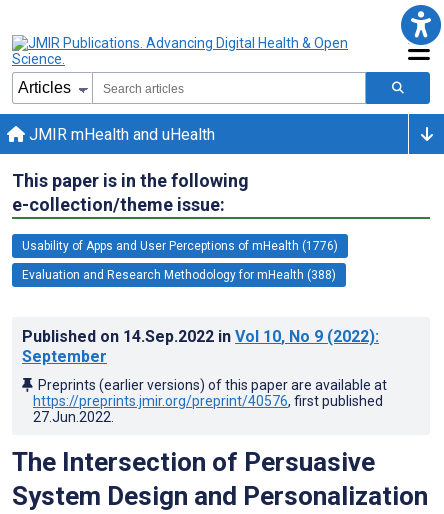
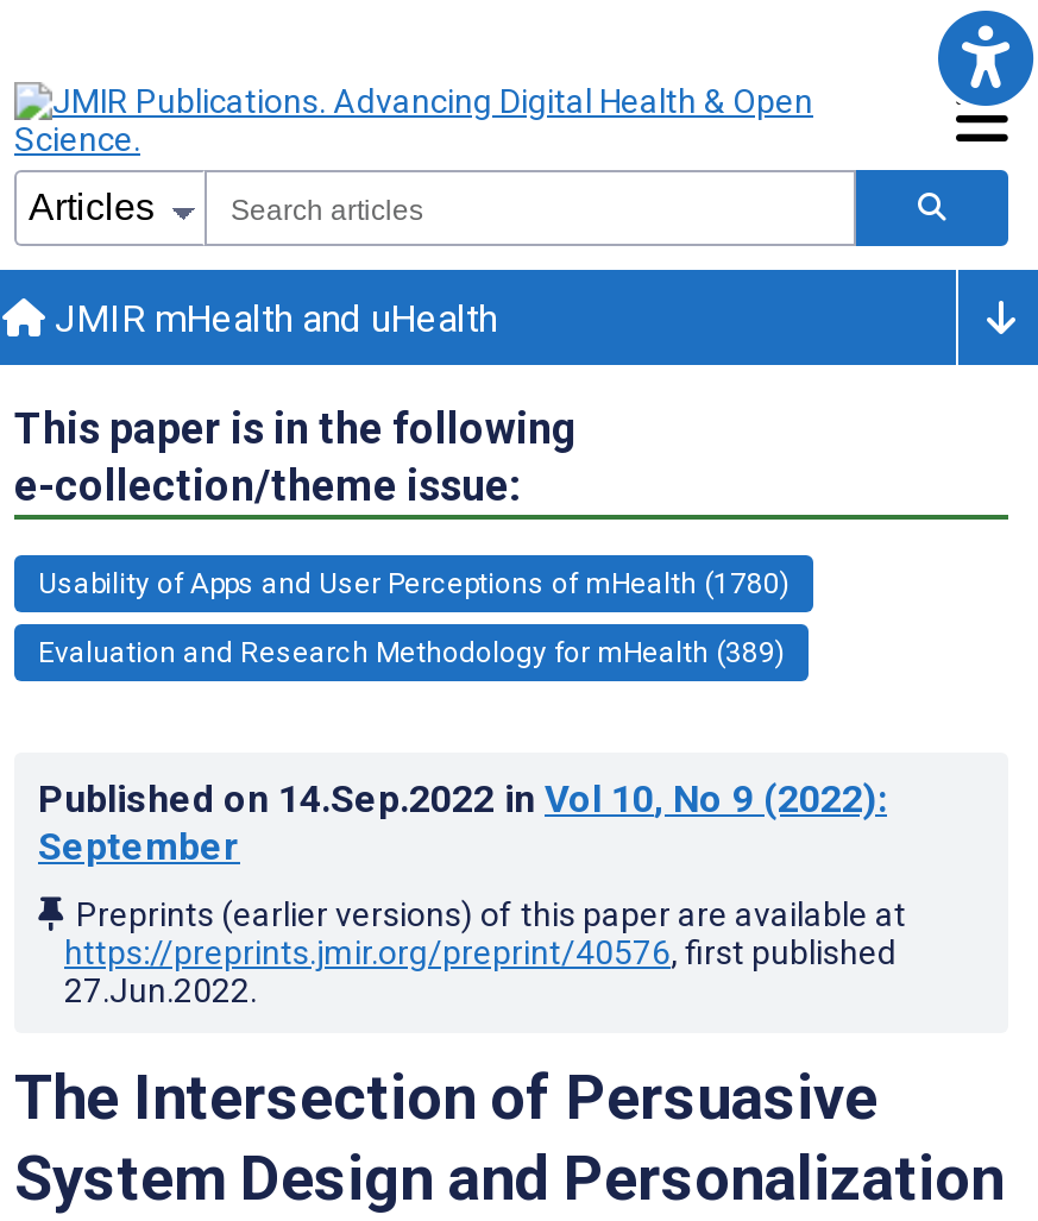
- Usability of Apps and User Perceptions of mHealth (1776)
+ Usability of Apps and User Perceptions of mHealth (1780)

- Evaluation and Research Methodology for mHealth (388)
+ Evaluation and Research Methodology for mHealth (389)
